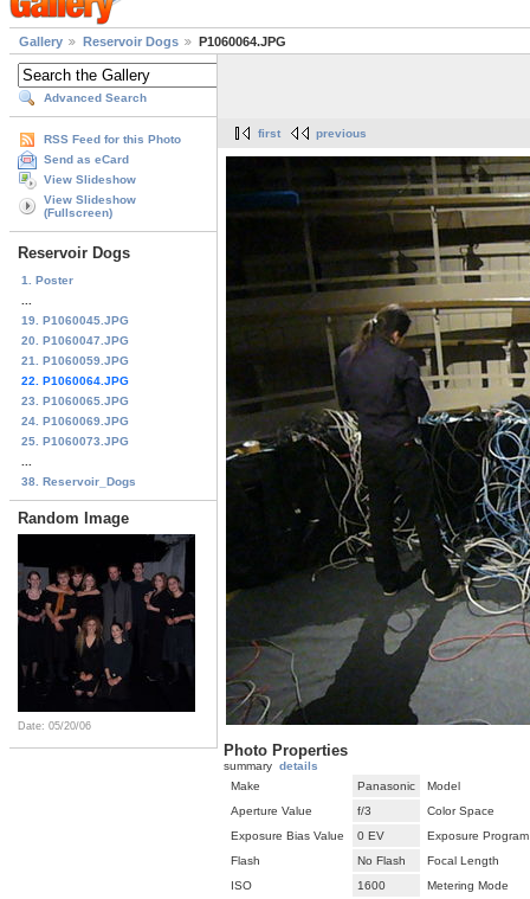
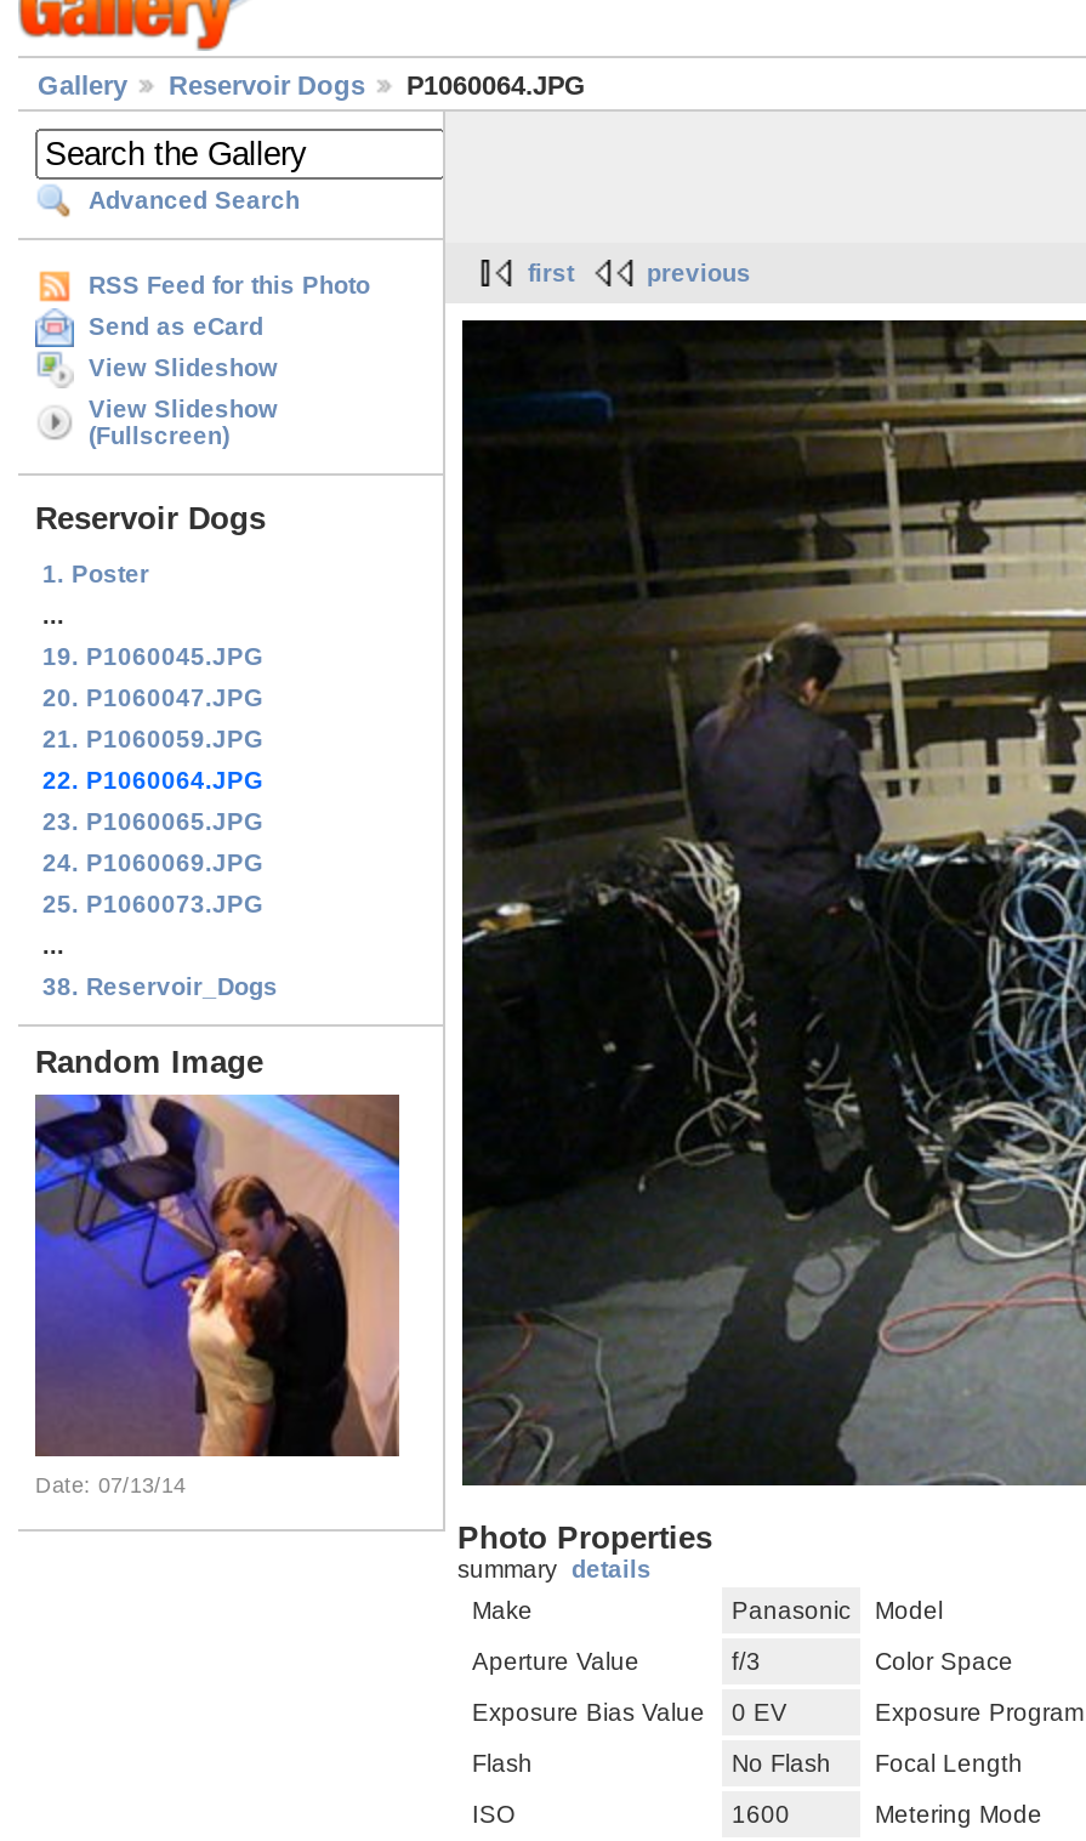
- [image]
- Date: 05/20/06
+ [image]
+ Date: 07/13/14
